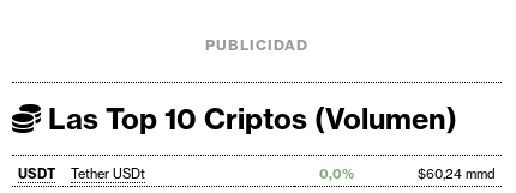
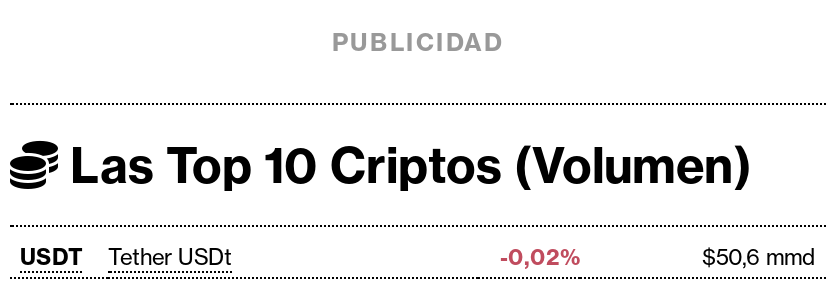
- 0,0%
+ -0,02%

- $60,24 mmd
+ $50,6 mmd
